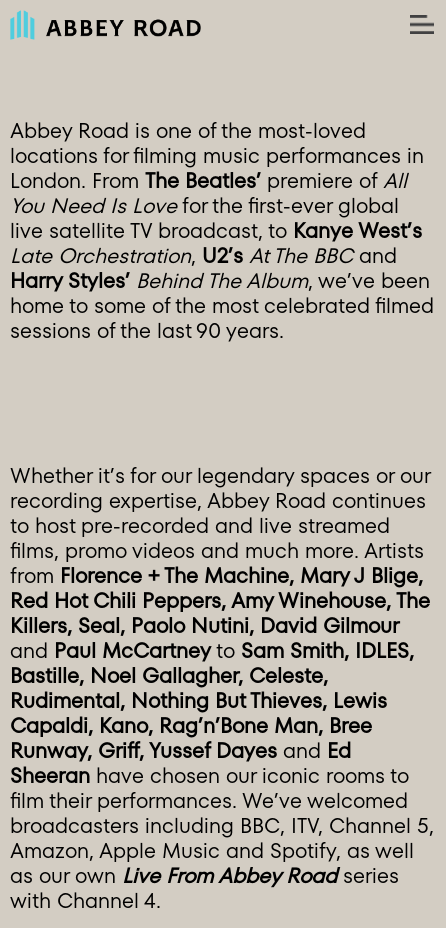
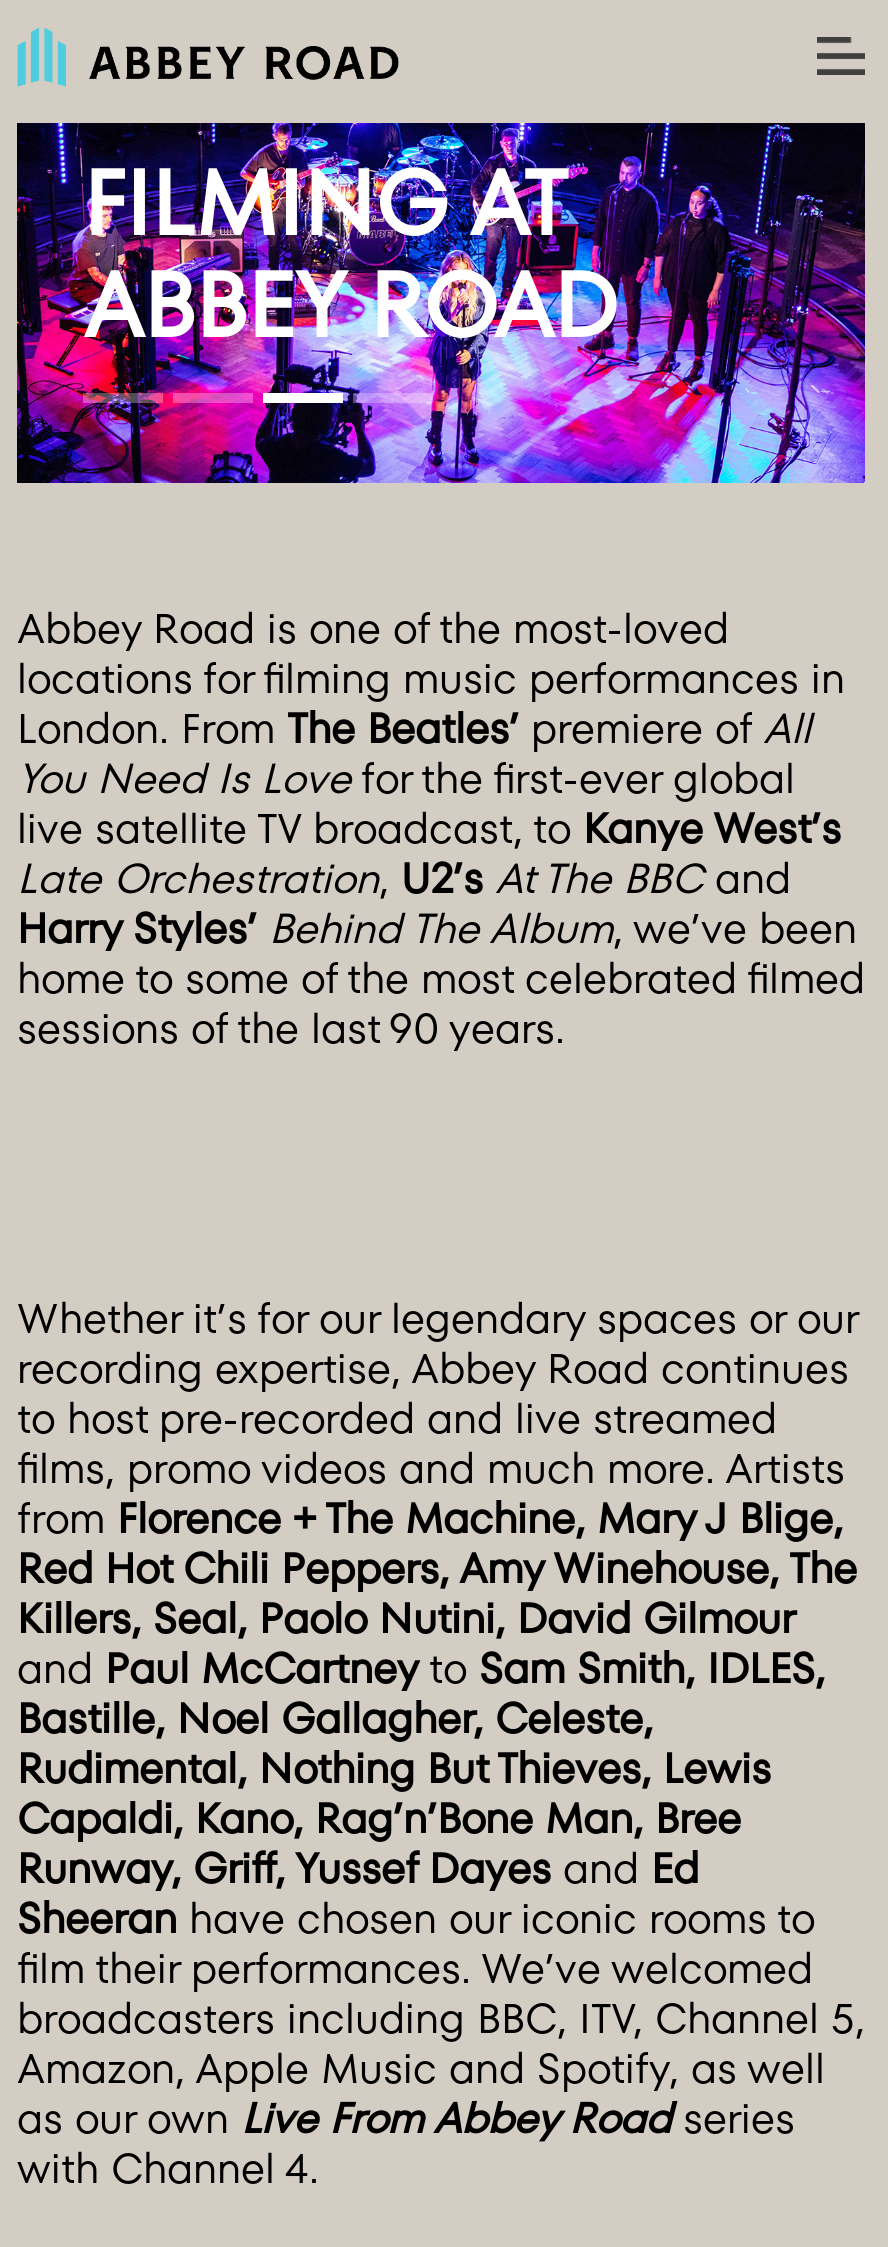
+ FILMING AT
